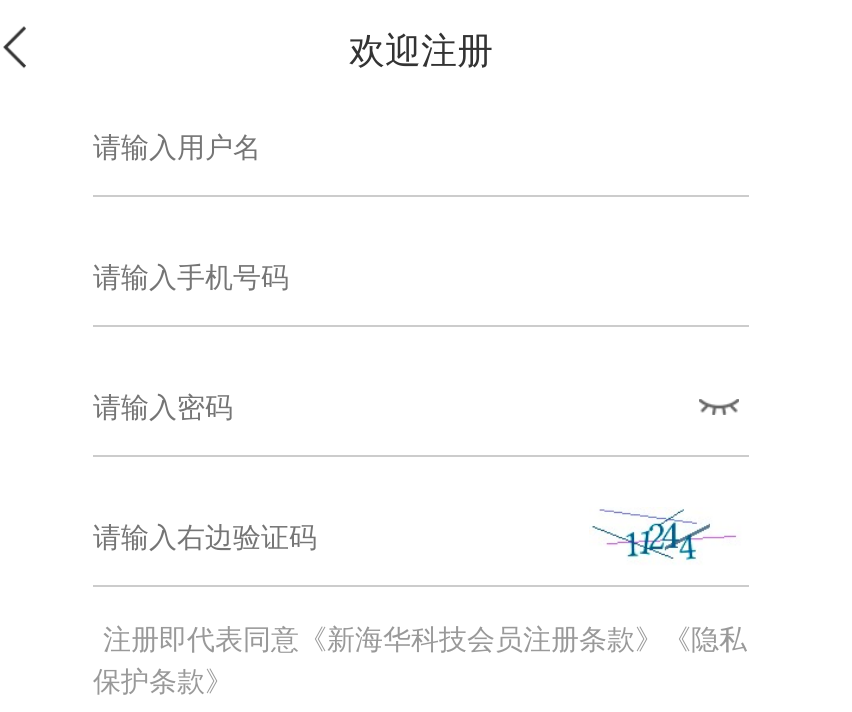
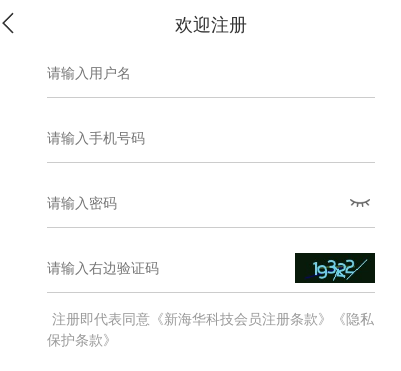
- [image]
+ [image]
